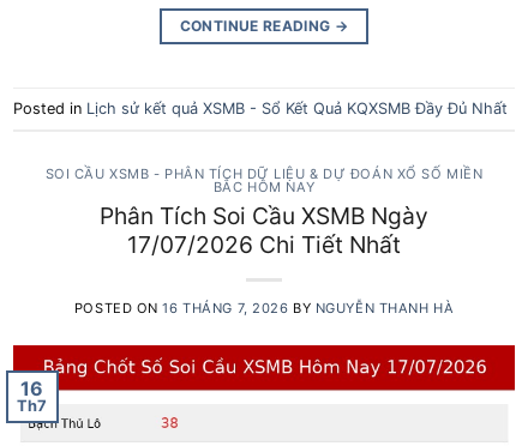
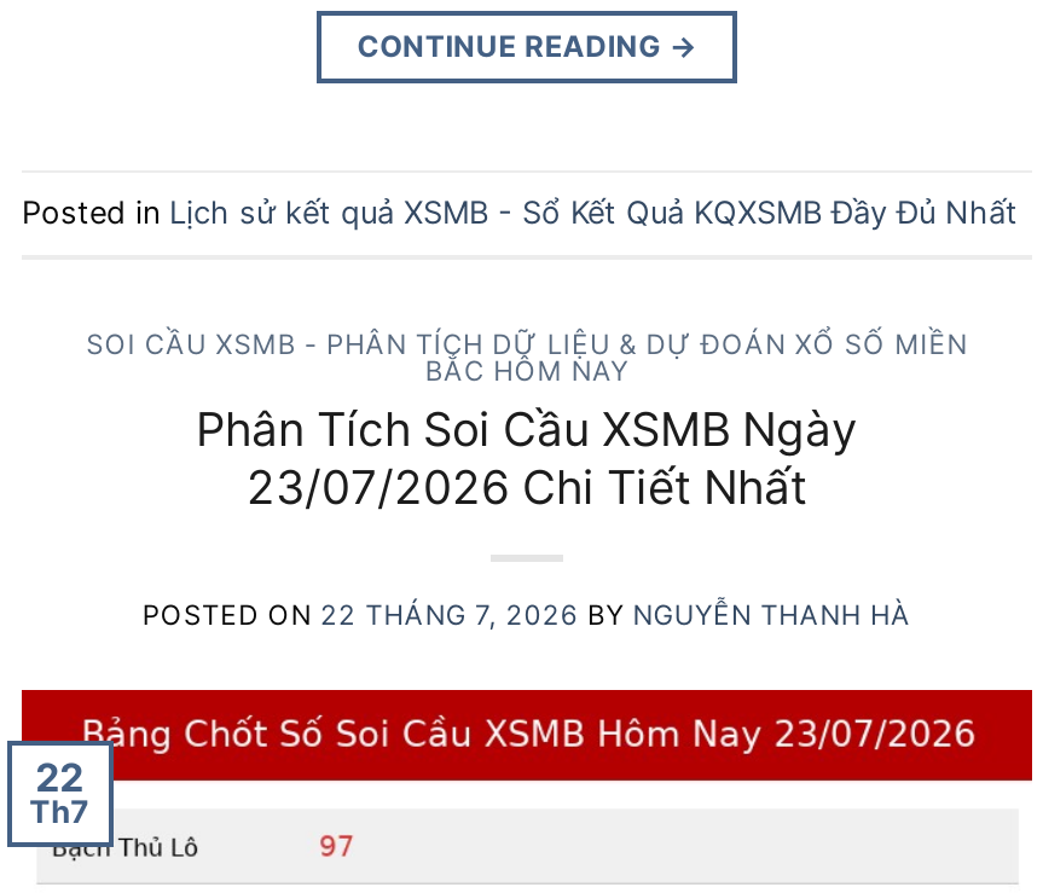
- 17/07/2026 Chi Tiết Nhất
+ 23/07/2026 Chi Tiết Nhất

- POSTED ON 16 THÁNG 7, 2026 BY NGUYỄN THANH HÀ
+ POSTED ON 22 THÁNG 7, 2026 BY NGUYỄN THANH HÀ

- 16
+ 22
